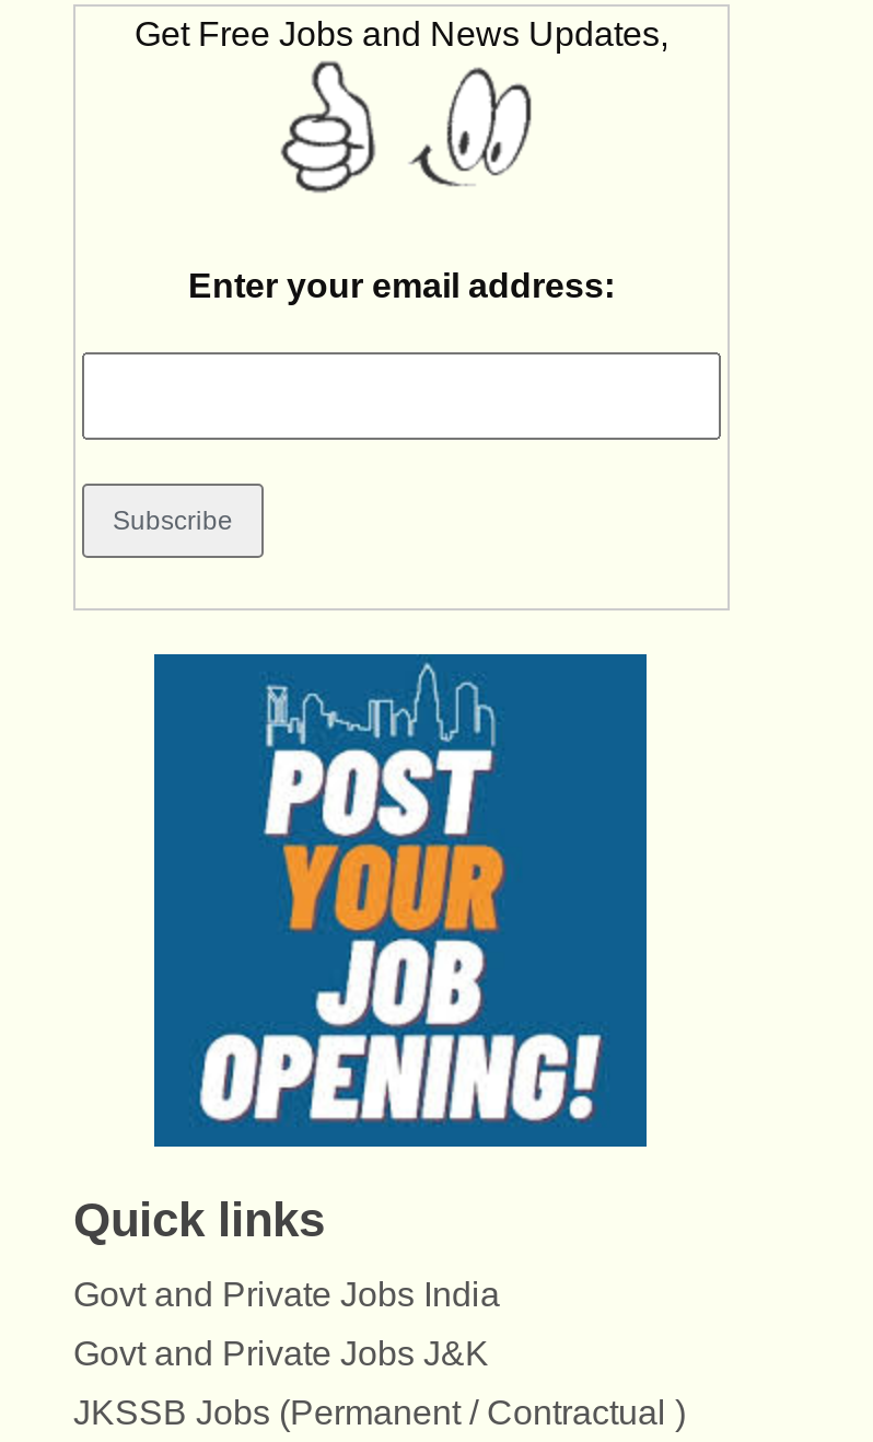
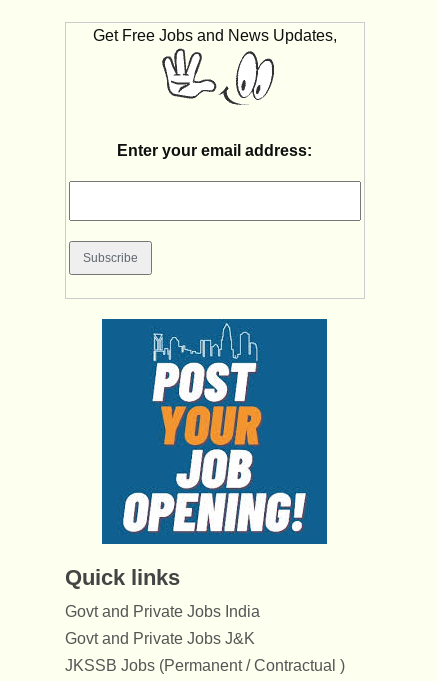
- [image]
+ [image]
